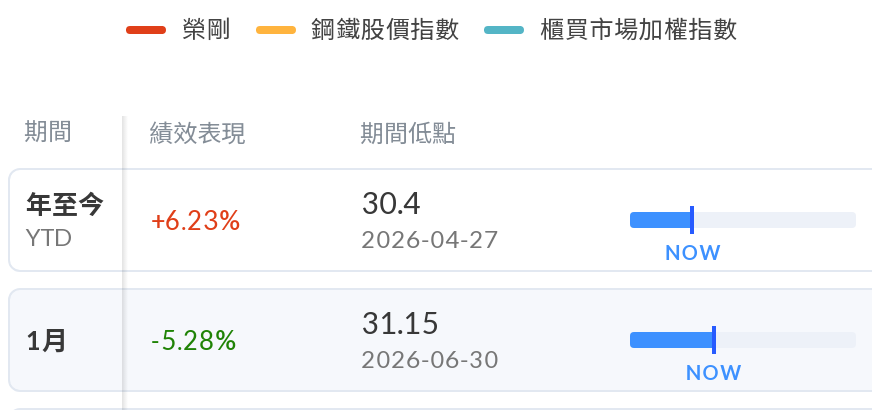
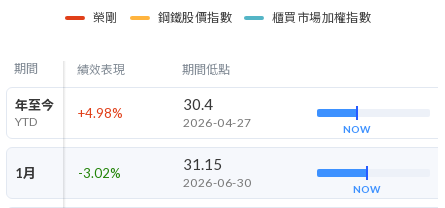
- 年至今 +6.23%
+ 年至今 +4.98%

- -5.28%
+ -3.02%
